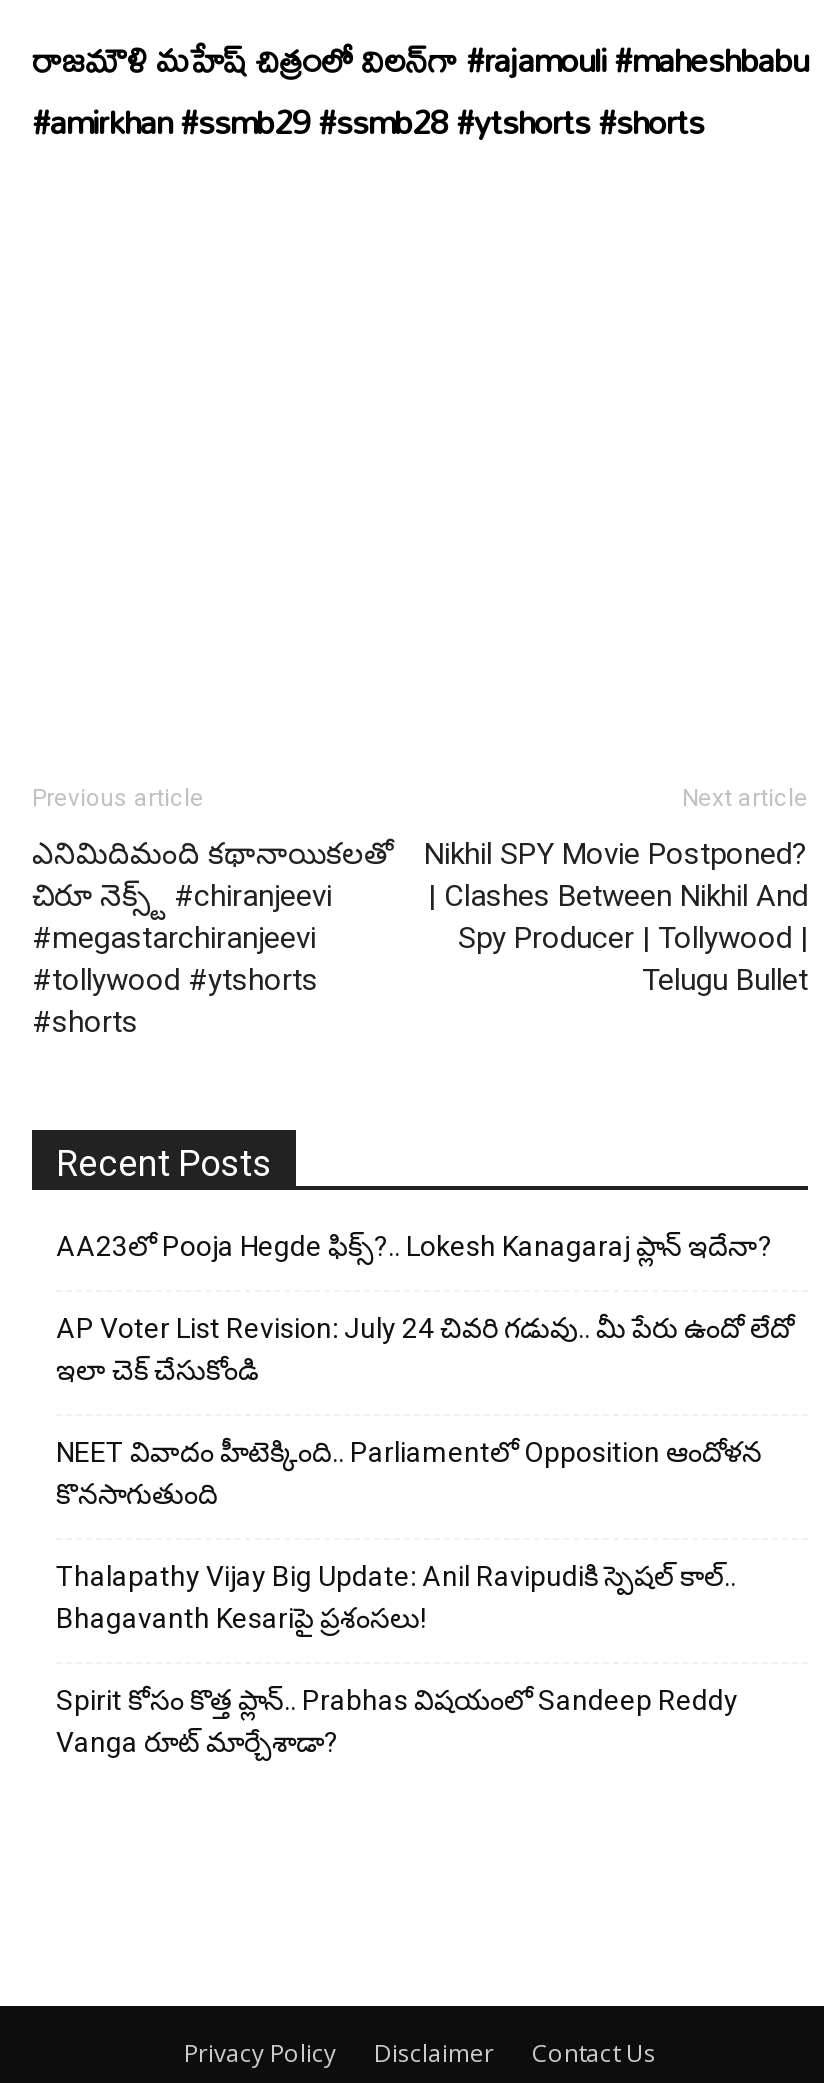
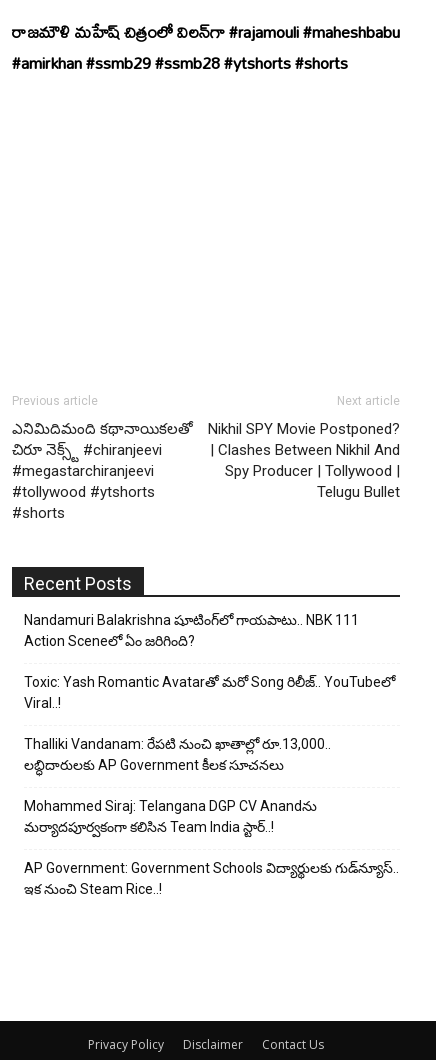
- AA23లో Pooja Hegde ఫిక్స్?.. Lokesh Kanagaraj ప్లాన్ ఇదేనా?
+ Nandamuri Balakrishna షూటింగ్‌లో గాయపాటు.. NBK 111
+ Action Sceneలో ఏం జరిగింది?

- AP Voter List Revision: July 24 చివరి గడువు.. మీ పేరు ఉందో లేదో
- ఇలా చెక్ చేసుకోండి
+ Toxic: Yash Romantic Avatarతో మరో Song రిలీజ్.. YouTubeలో
+ Viral..!

- NEET వివాదం హీటెక్కింది.. Parliament‌లో Opposition ఆందోళన
- కొనసాగుతుంది
+ Thalliki Vandanam: రేపటి నుంచి ఖాతాల్లో రూ.13,000..
+ లబ్ధిదారులకు AP Government కీలక సూచనలు

- Thalapathy Vijay Big Update: Anil Ravipudiకి స్పెషల్ కాల్..
- Bhagavanth Kesariపై ప్రశంసలు!
+ Mohammed Siraj: Telangana DGP CV Anand‌ను
+ మర్యాదపూర్వకంగా కలిసిన Team India స్టార్..!

- Spirit కోసం కొత్త ప్లాన్.. Prabhas విషయంలో Sandeep Reddy
- Vanga రూట్ మార్చేశాడా?
+ AP Government: Government Schools విద్యార్థులకు గుడ్‌న్యూస్..
+ ఇక నుంచి Steam Rice..!
